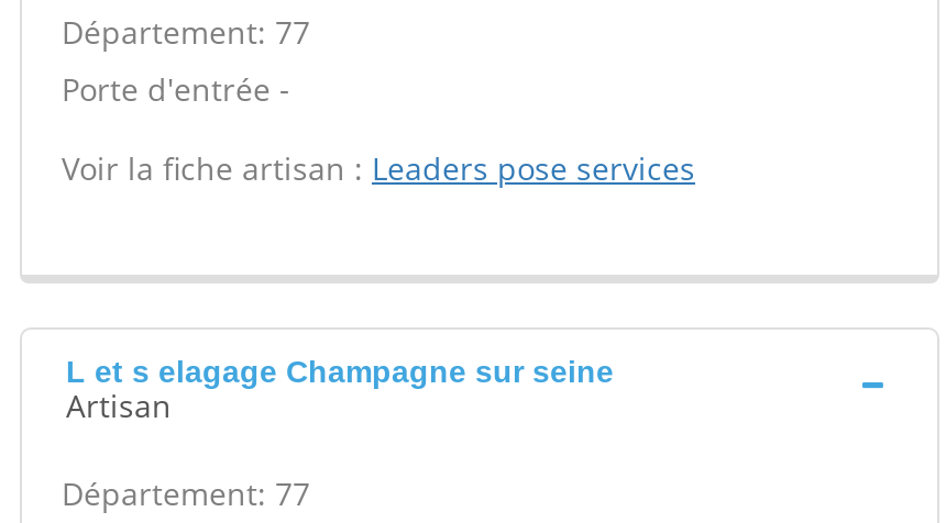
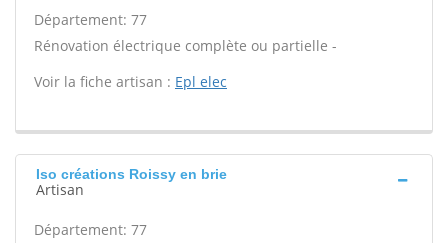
- Porte d'entrée -
+ Rénovation électrique complète ou partielle -

- Voir la fiche artisan : Leaders pose services
+ Voir la fiche artisan : Epl elec

- L et s elagage Champagne sur seine
+ Iso créations Roissy en brie
